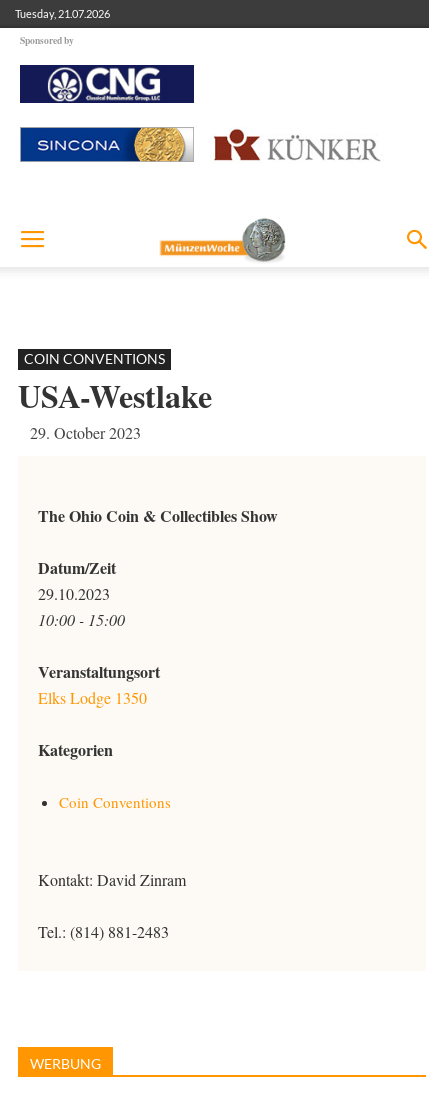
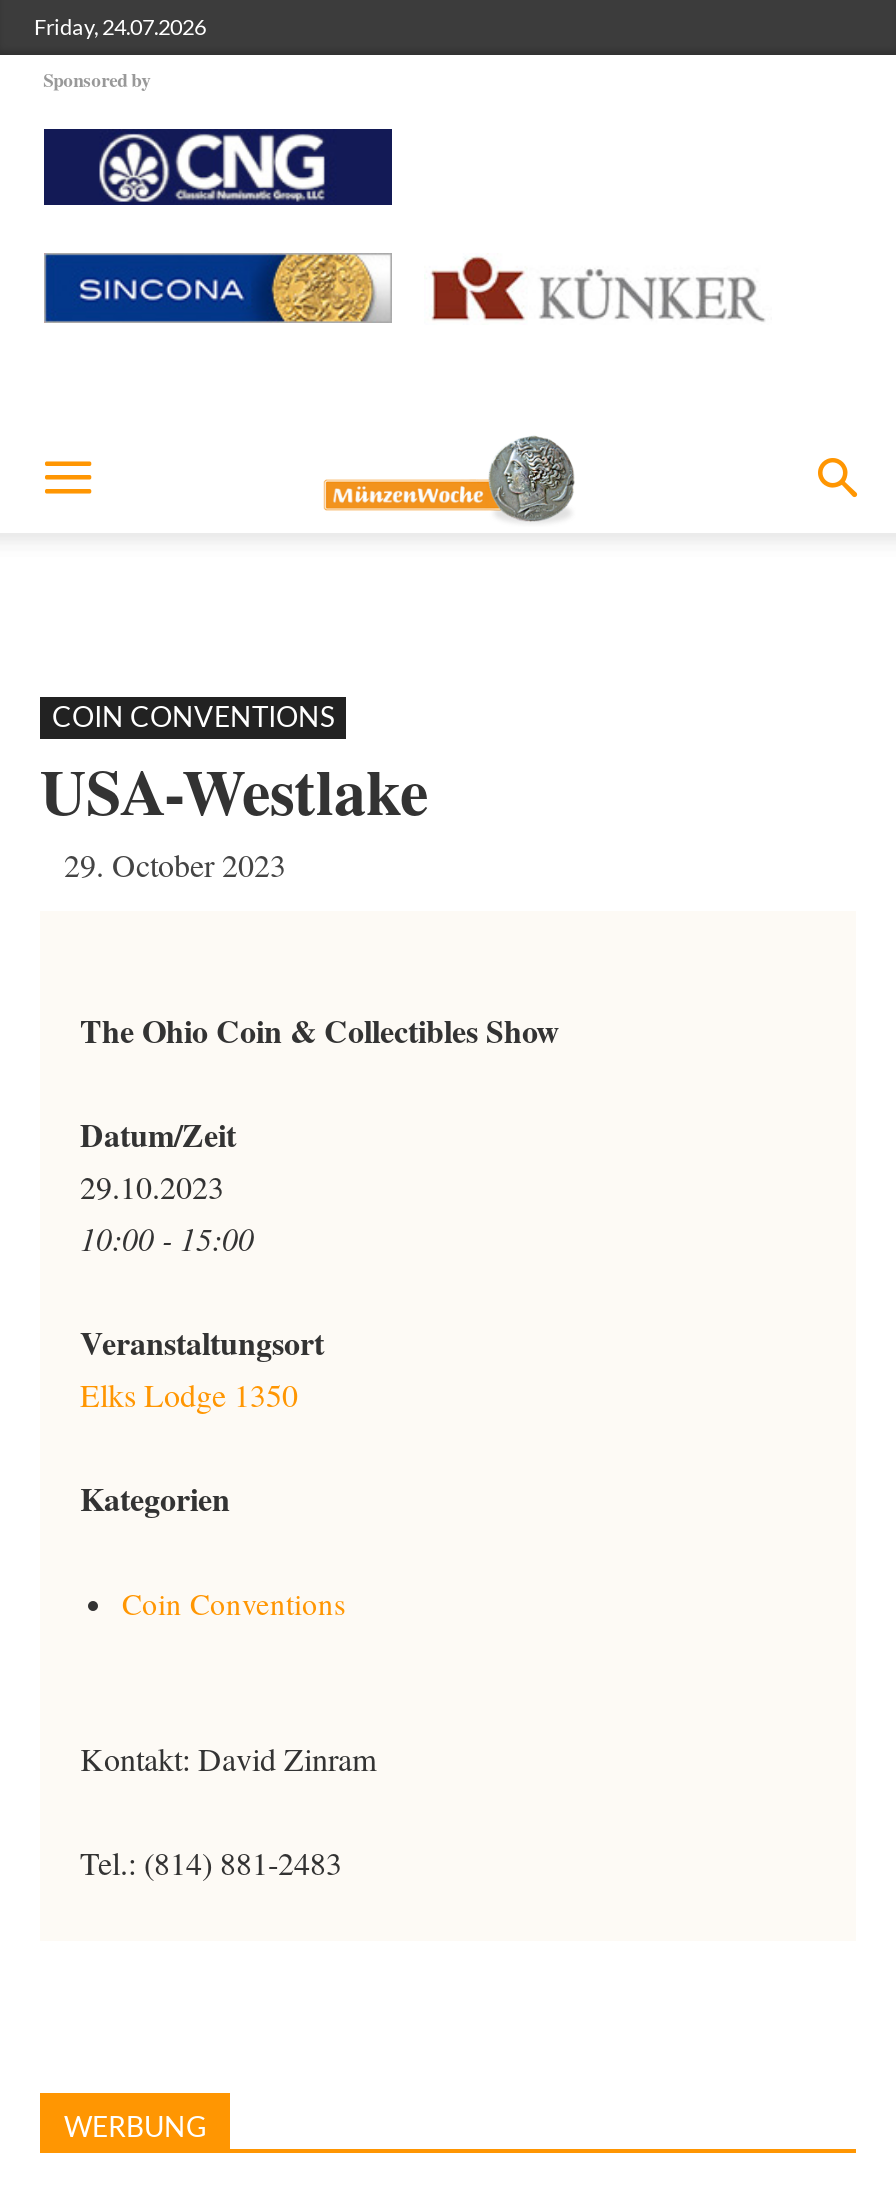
- Tuesday, 21.07.2026
+ Friday, 24.07.2026
